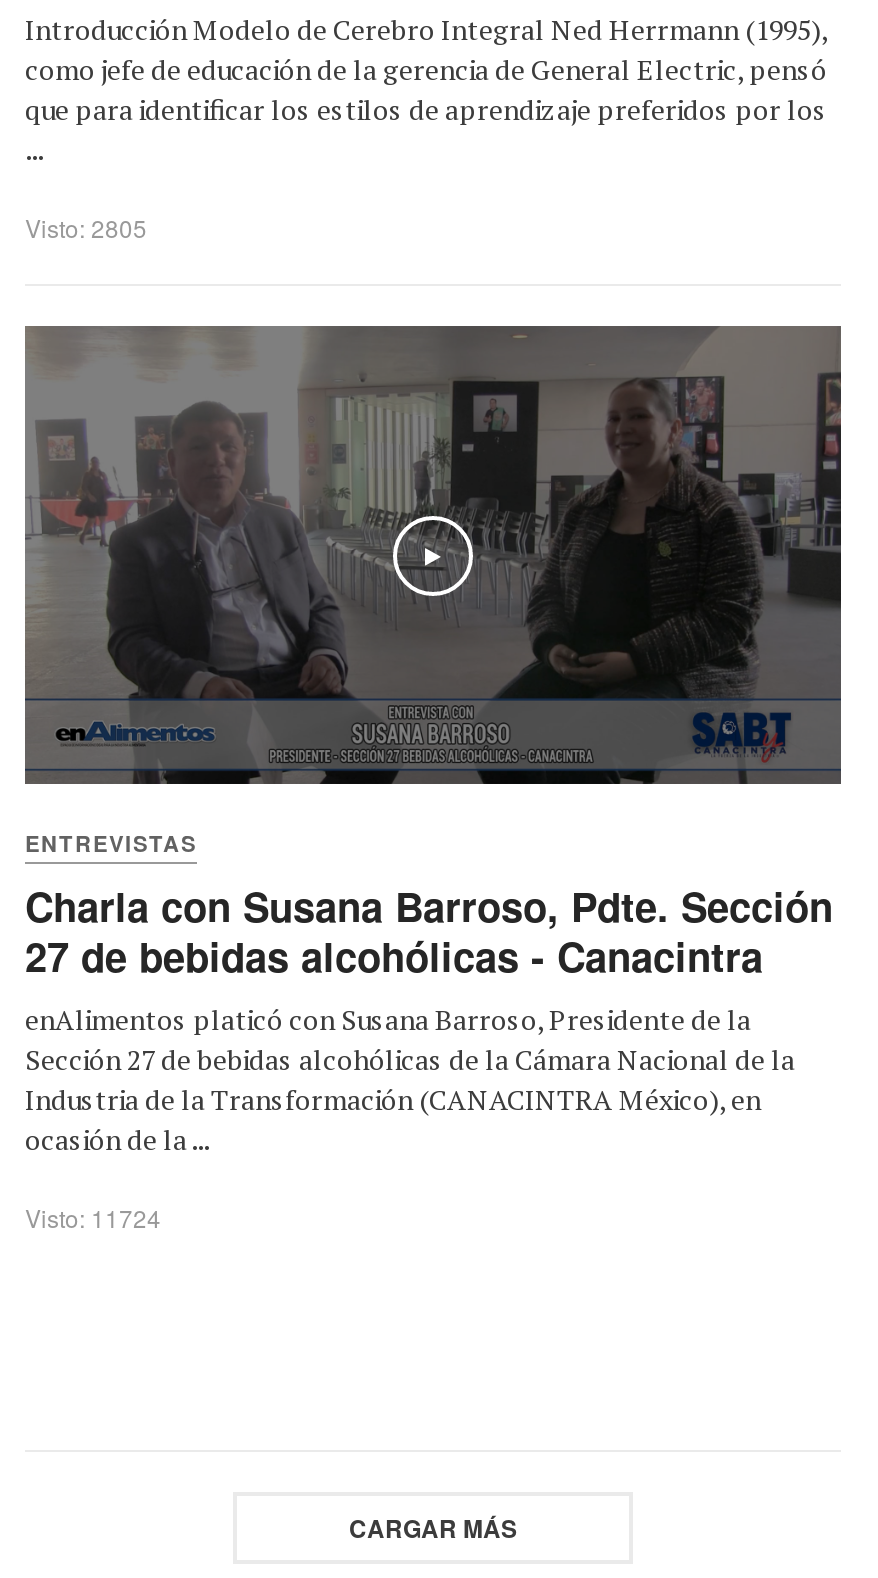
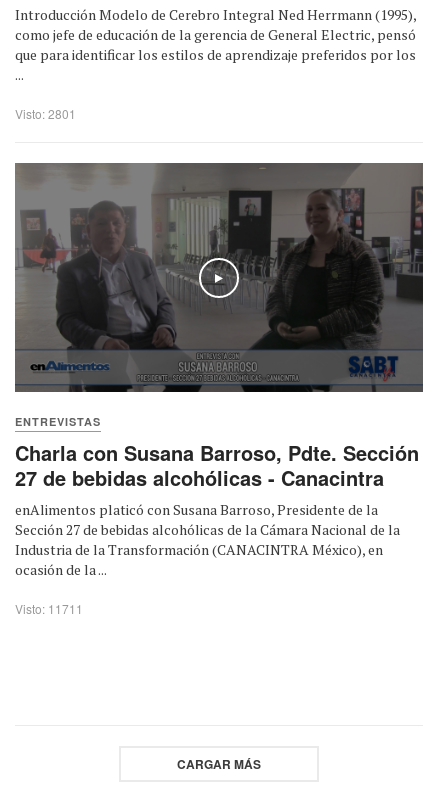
- Visto: 2805
+ Visto: 2801

- Visto: 11724
+ Visto: 11711
